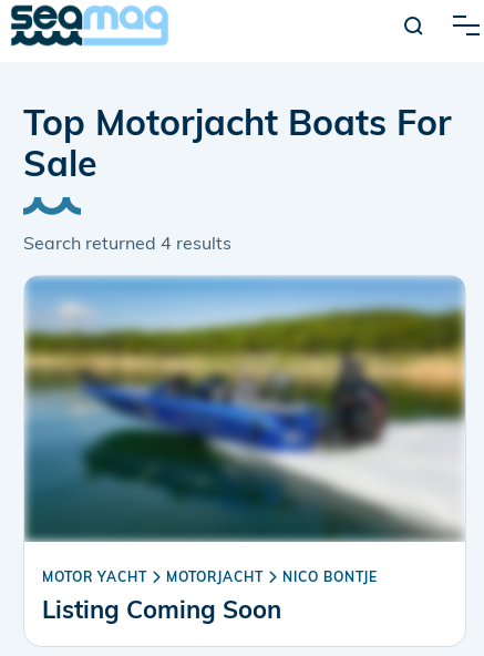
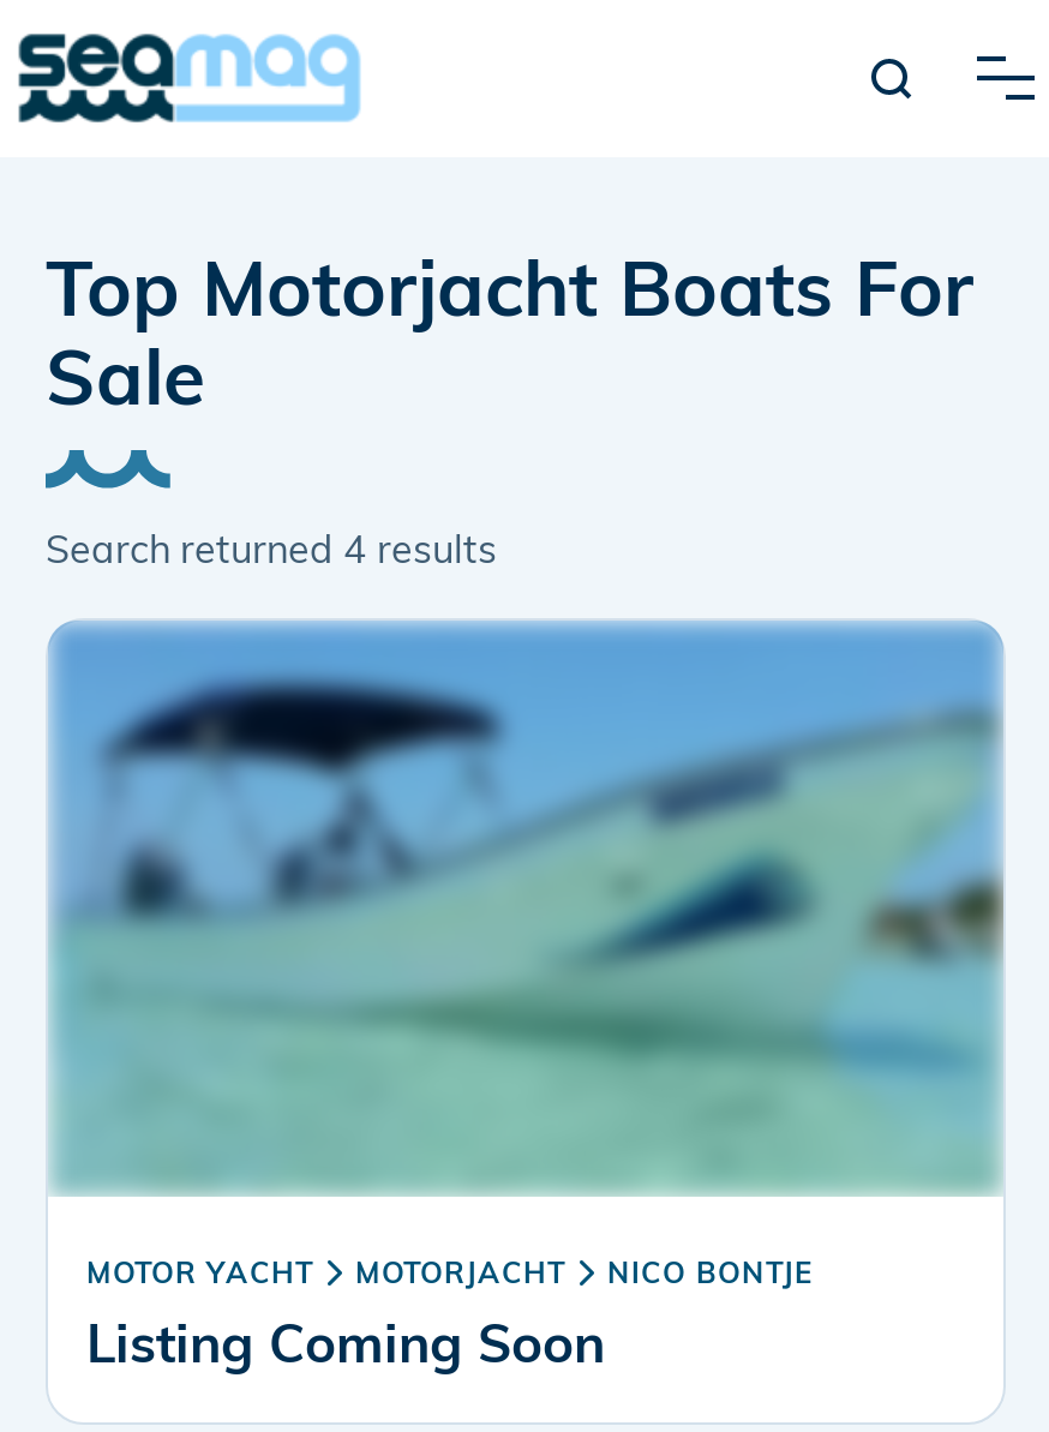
- [image]
+ [image]
